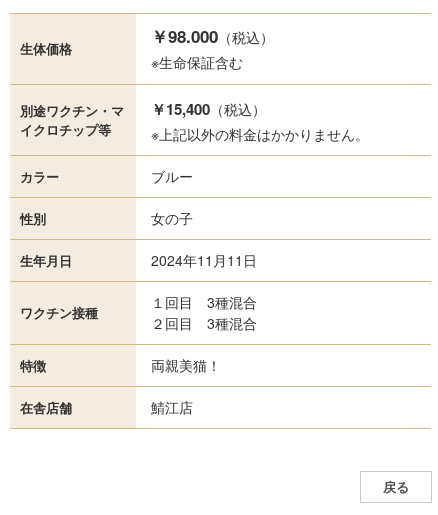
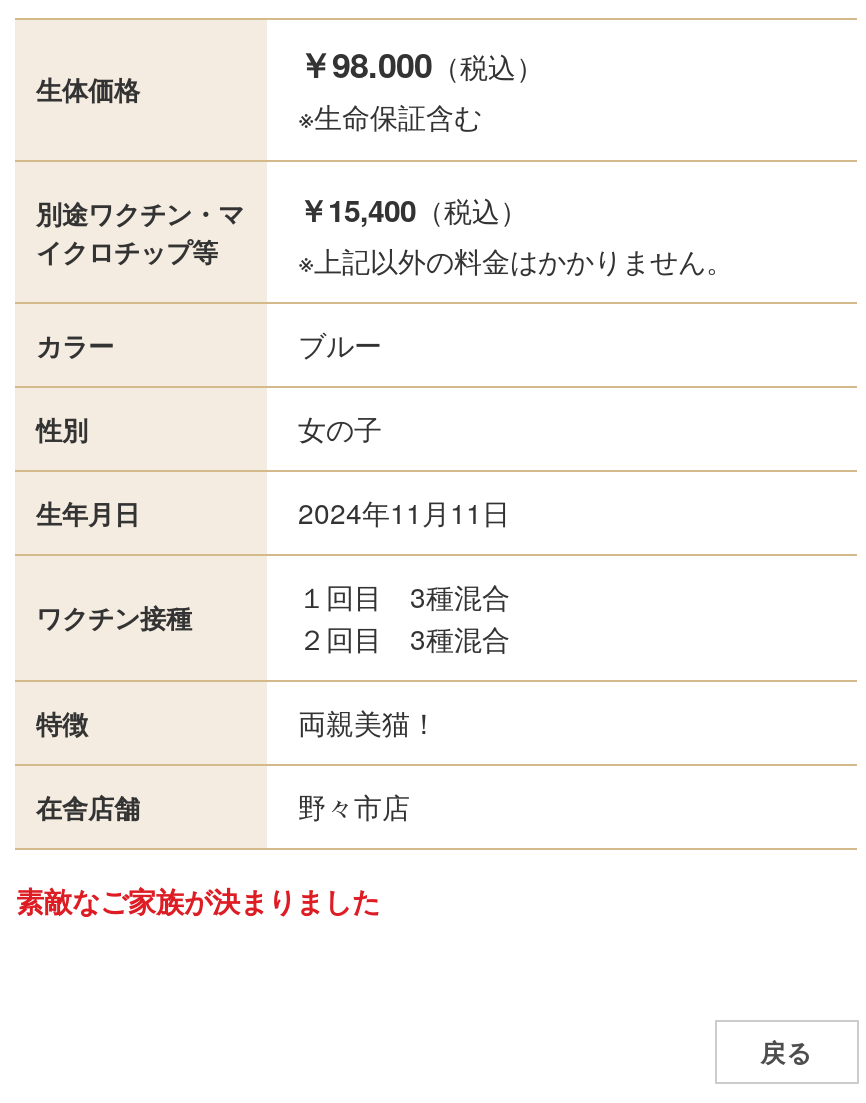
- 鯖江店
+ 野々市店
+ 素敵なご家族が決まりました
